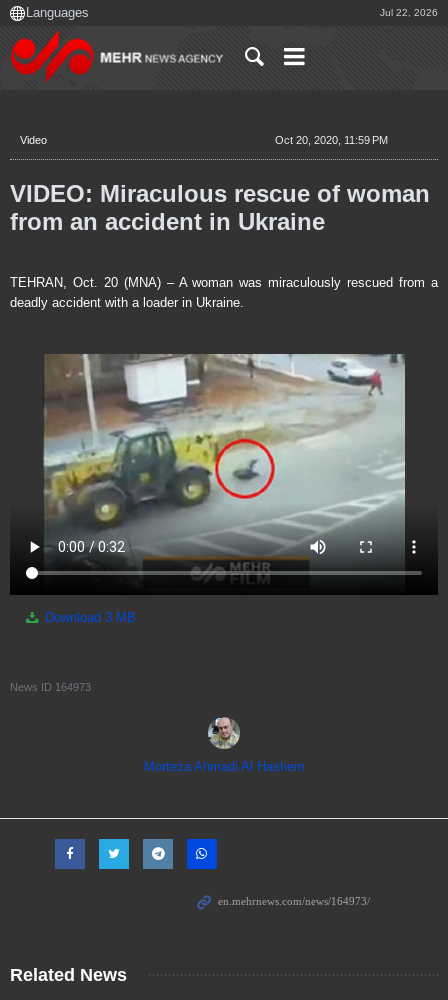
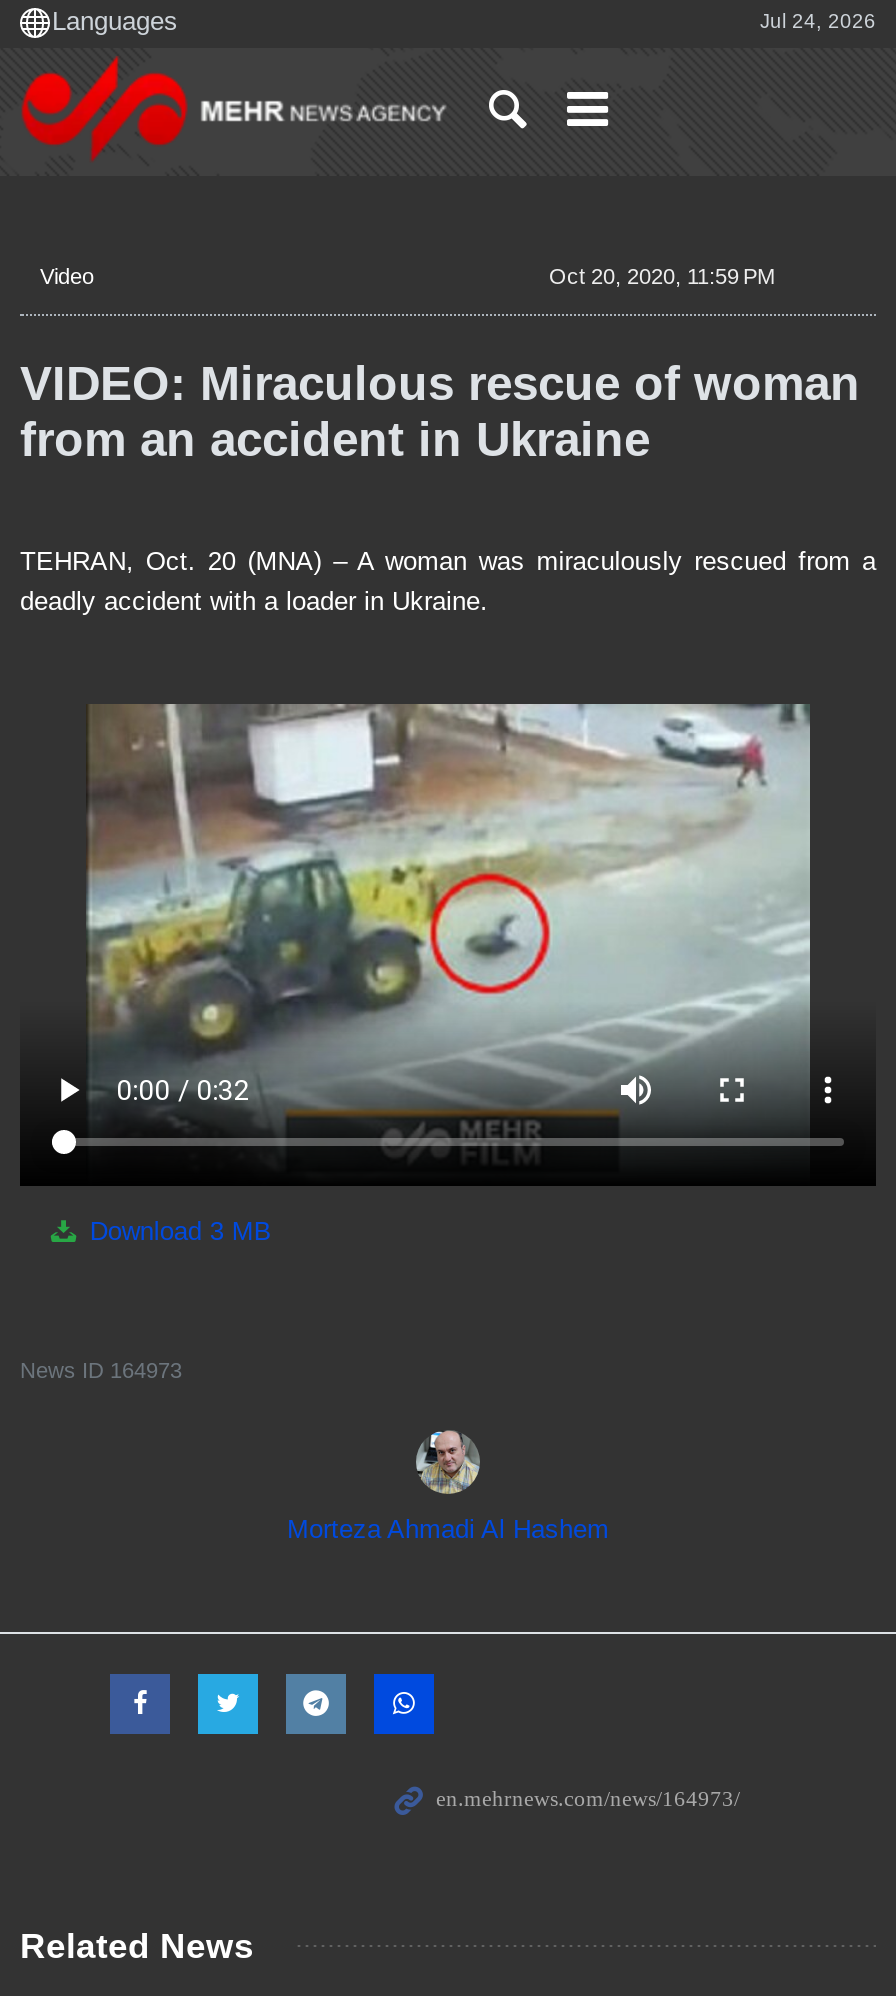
- Jul 22, 2026
+ Jul 24, 2026
